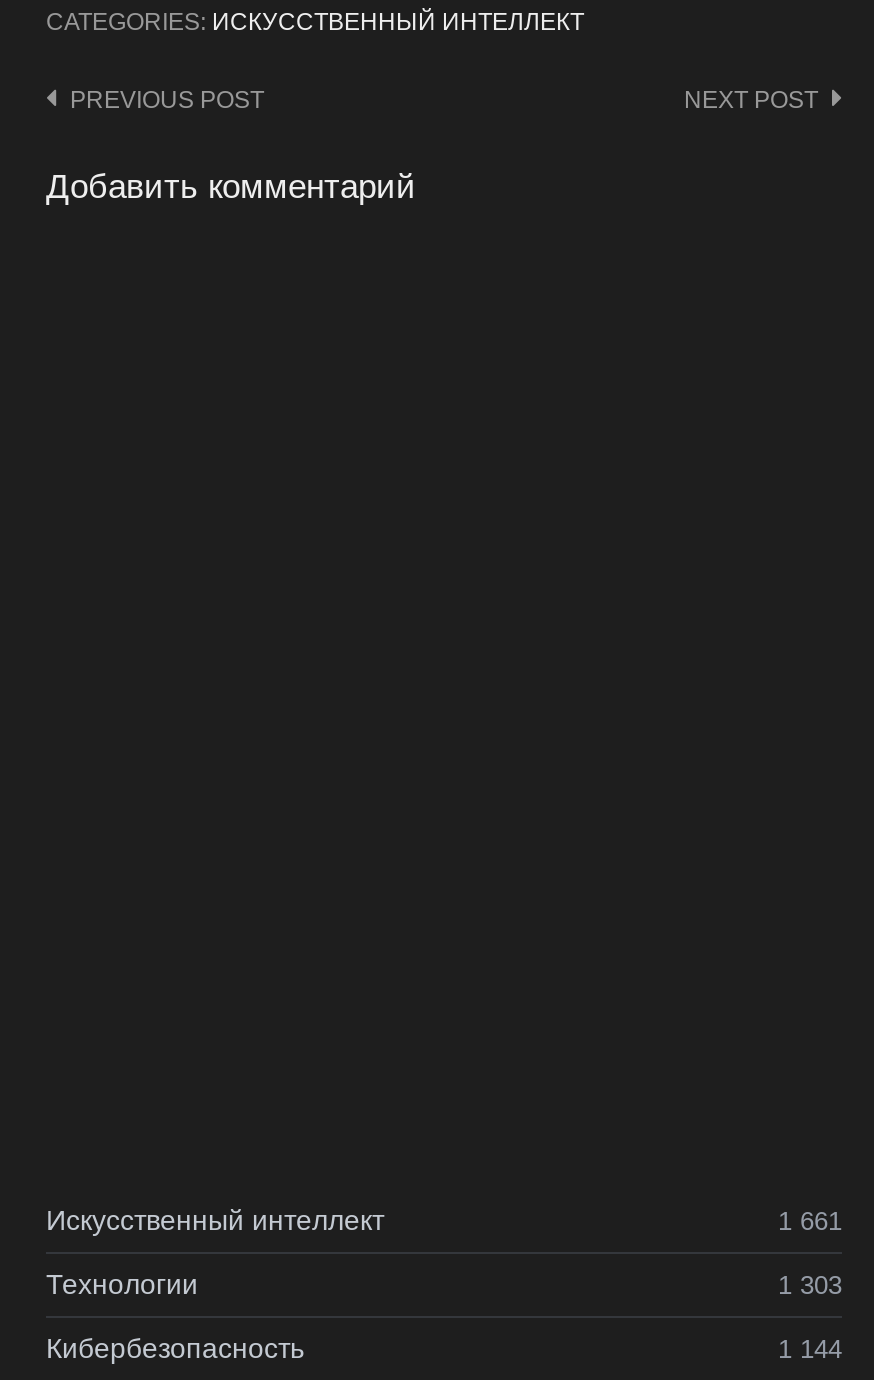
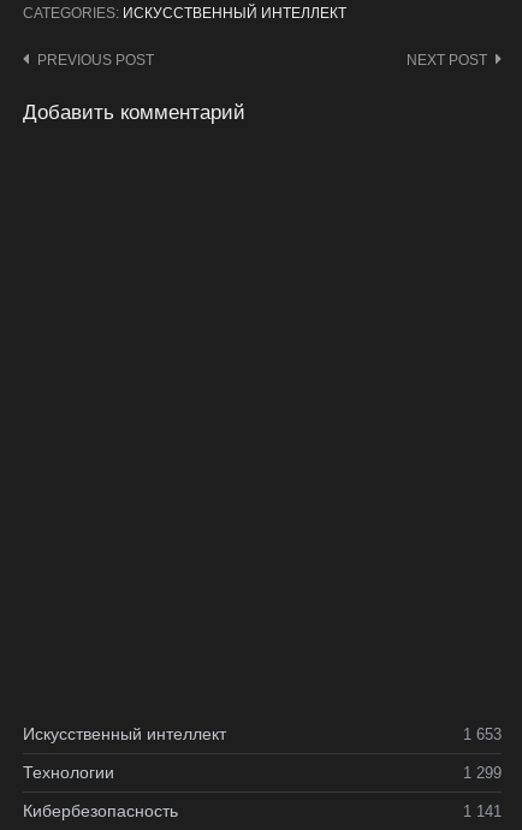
- 1 661
+ 1 653

- 1 303
+ 1 299

- 1 144
+ 1 141
